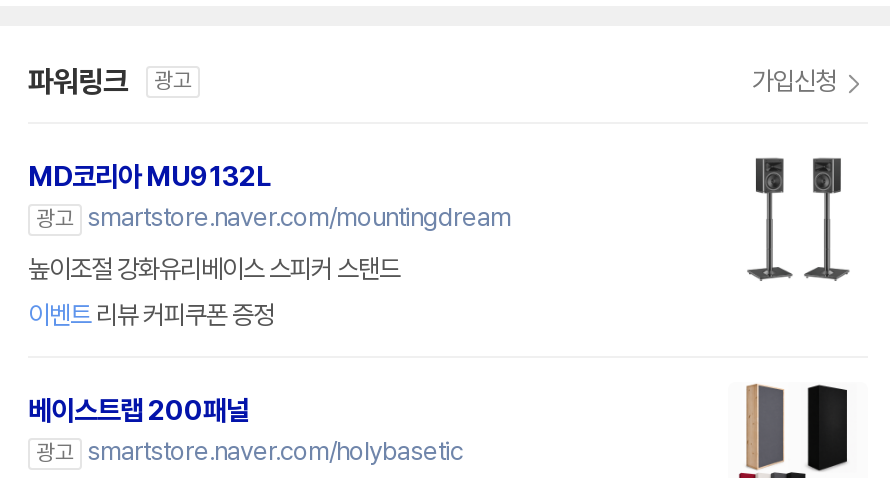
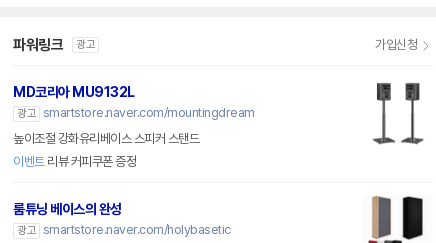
- 베이스트랩 200패널
+ 룸튜닝 베이스의 완성
